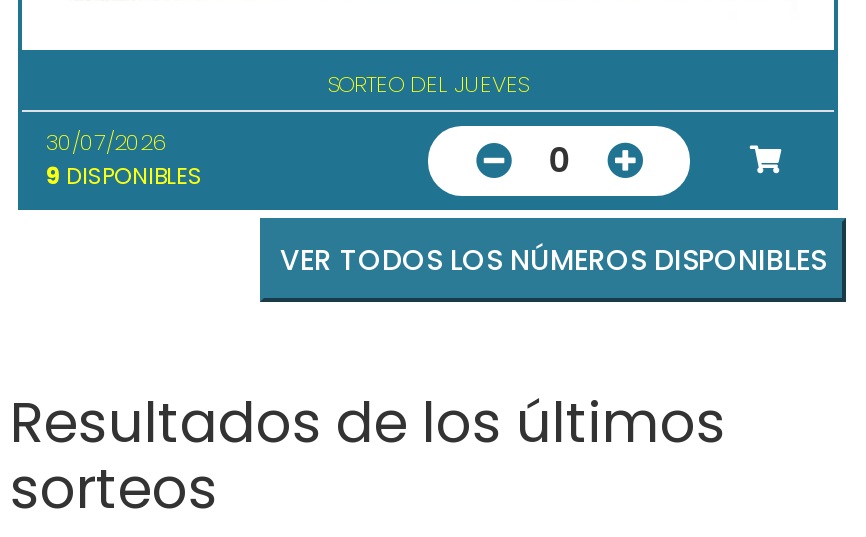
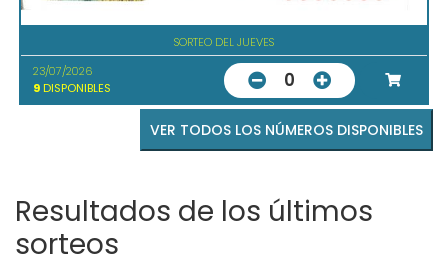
- 30/07/2026
+ 23/07/2026
